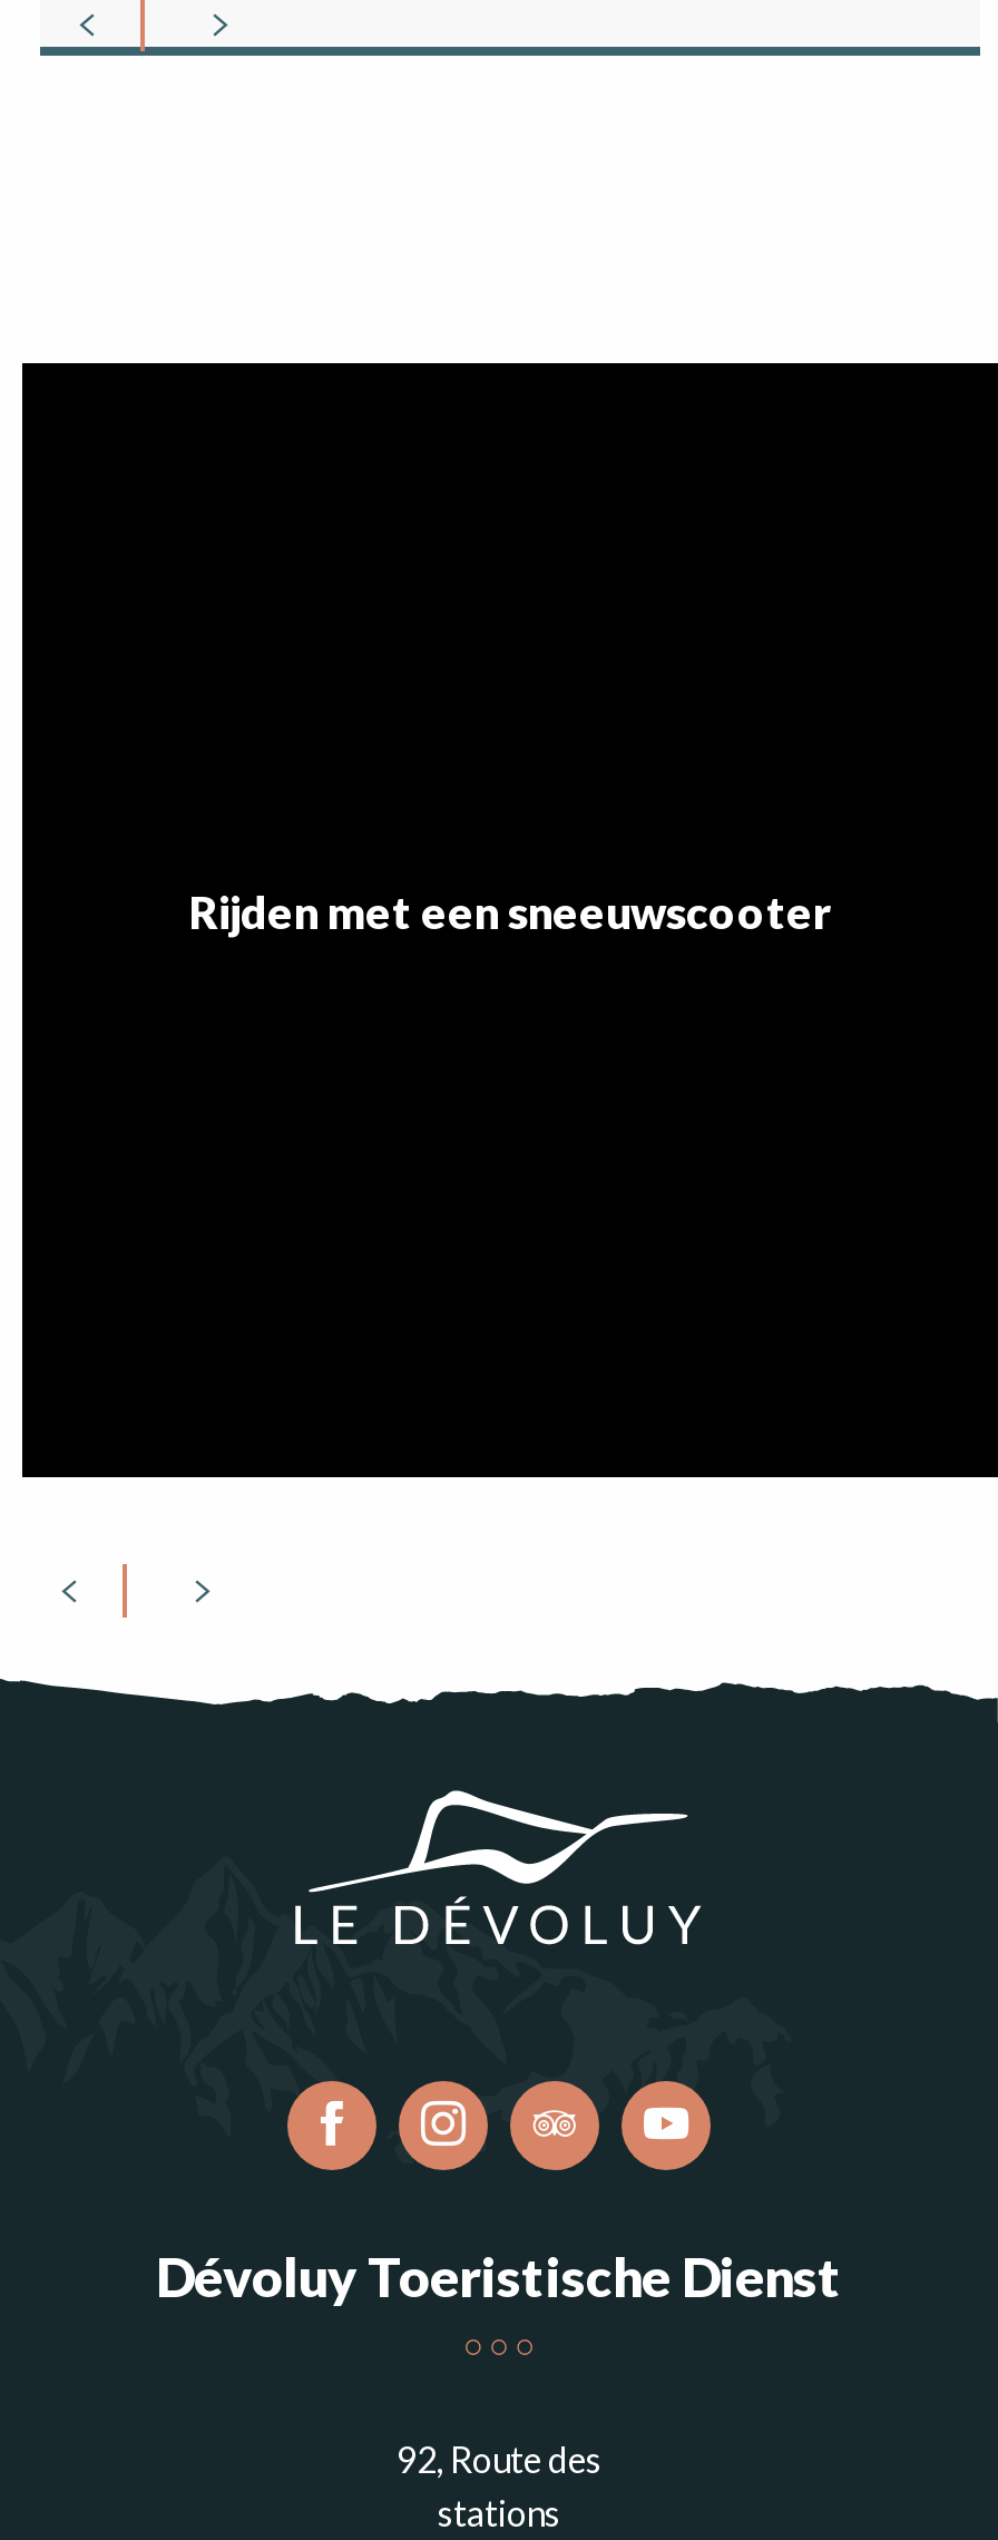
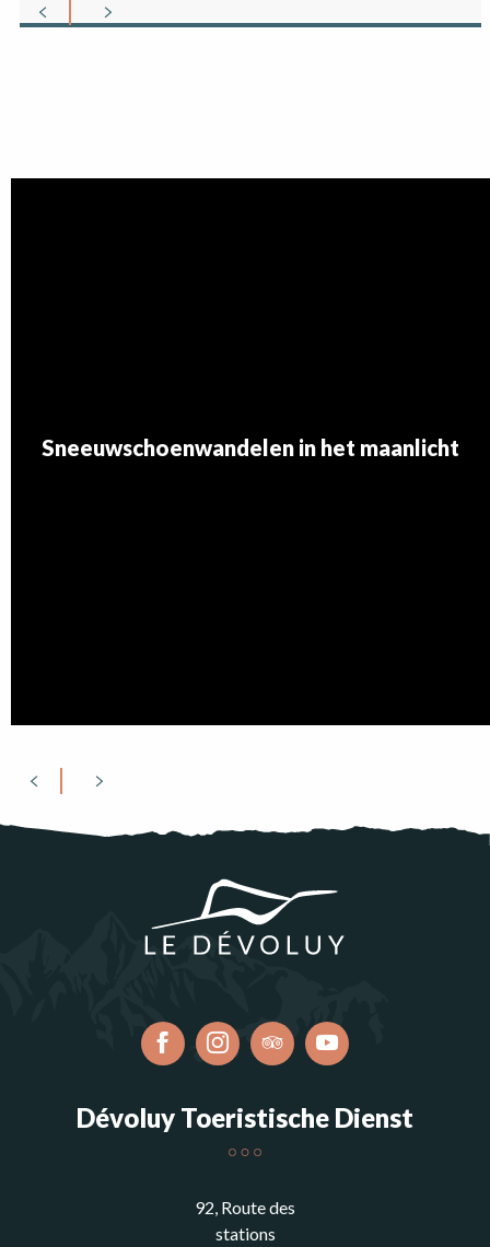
- Rijden met een sneeuwscooter
+ Sneeuwschoenwandelen in het maanlicht
